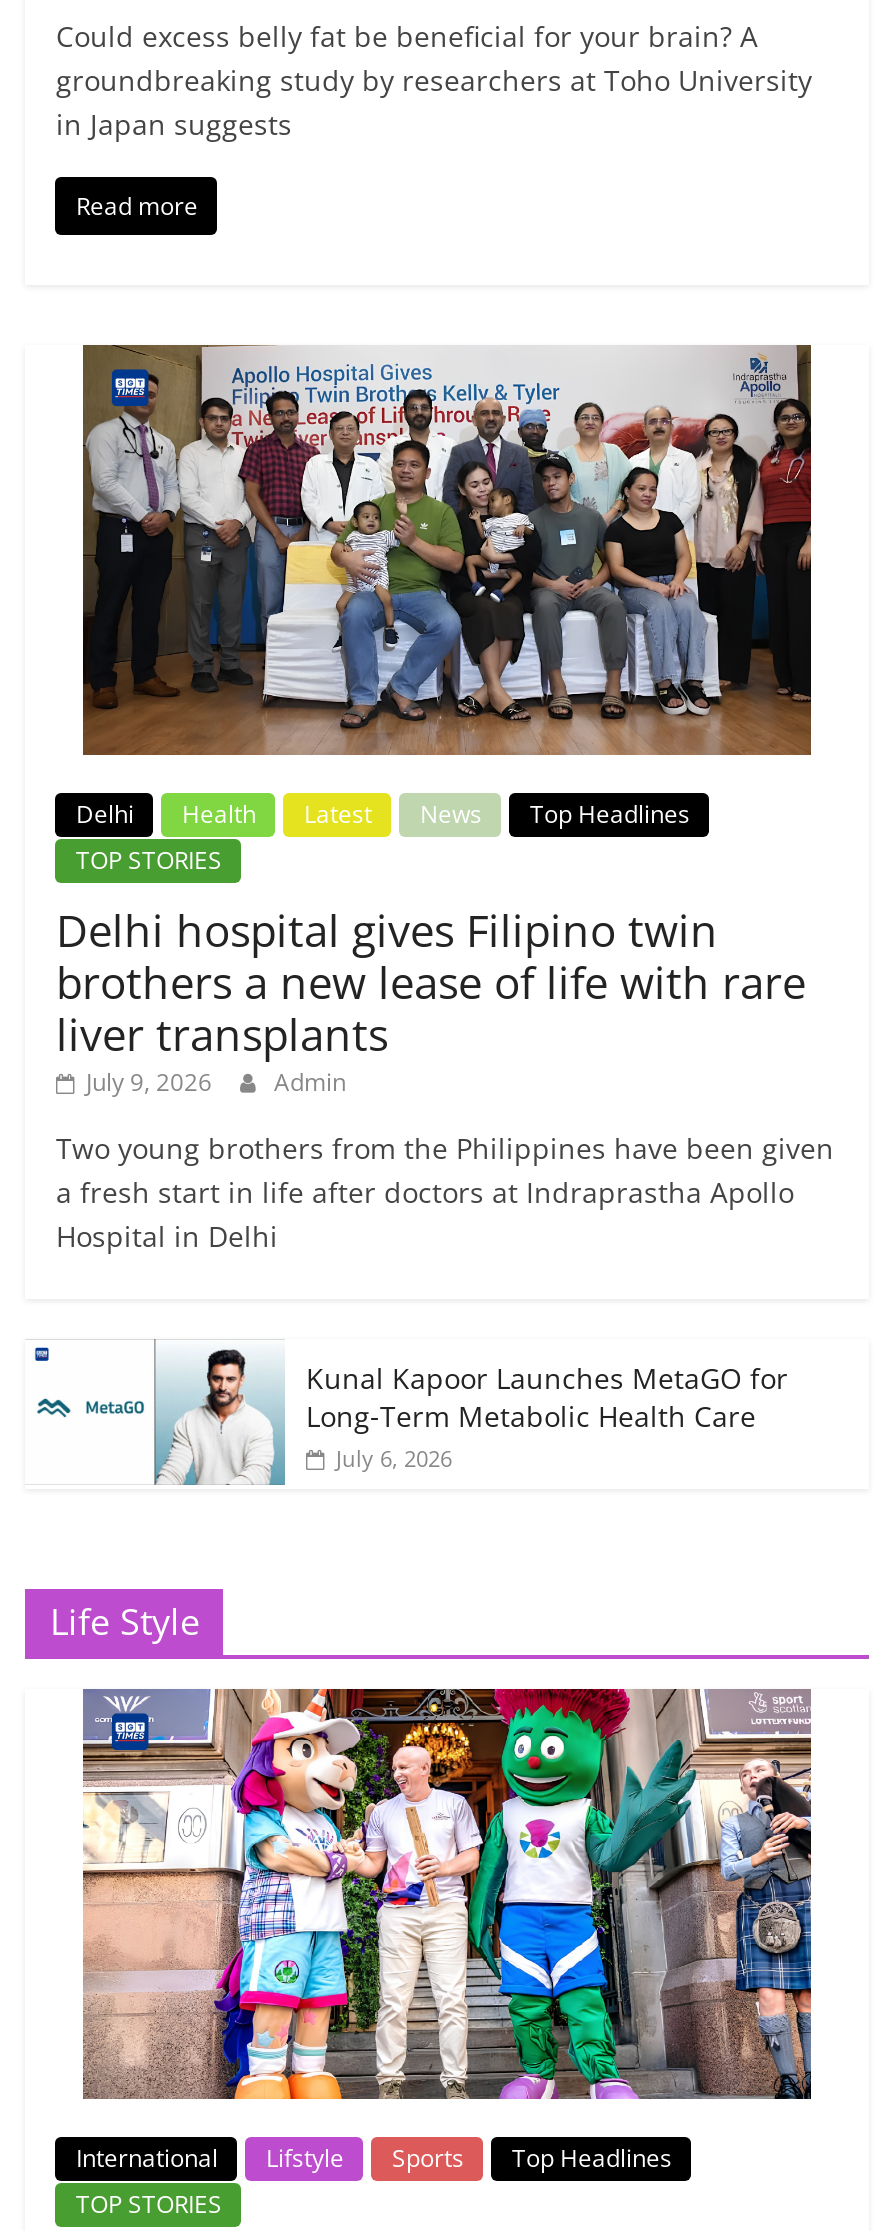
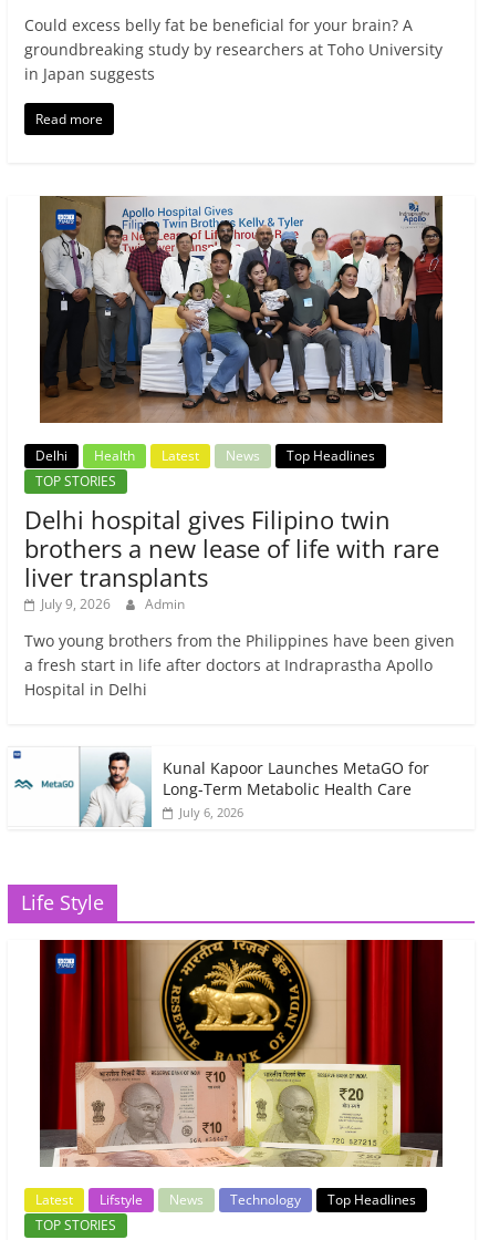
- [image]
- International
+ [image]
+ Latest

- Sports
+ News
+ Technology
